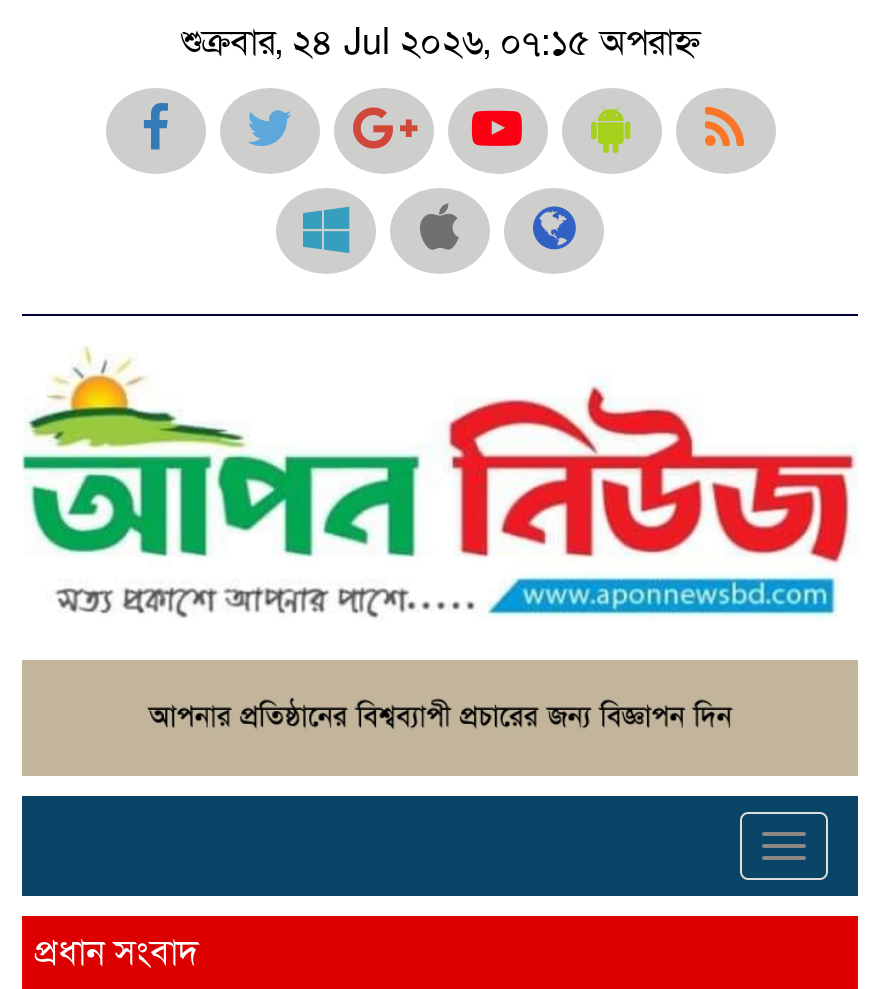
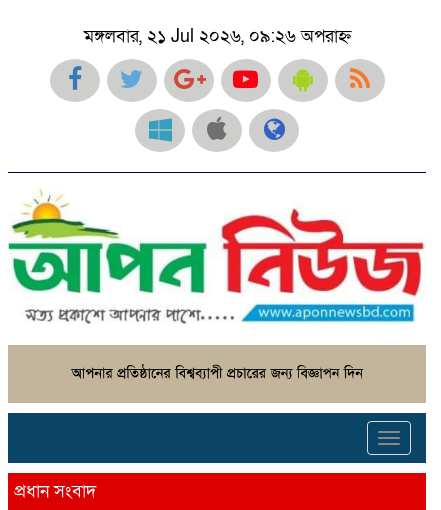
- শুক্রবার, ২৪ Jul ২০২৬, ০৭:১৫ অপরাহ্ন
+ মঙ্গলবার, ২১ Jul ২০২৬, ০৯:২৬ অপরাহ্ন
